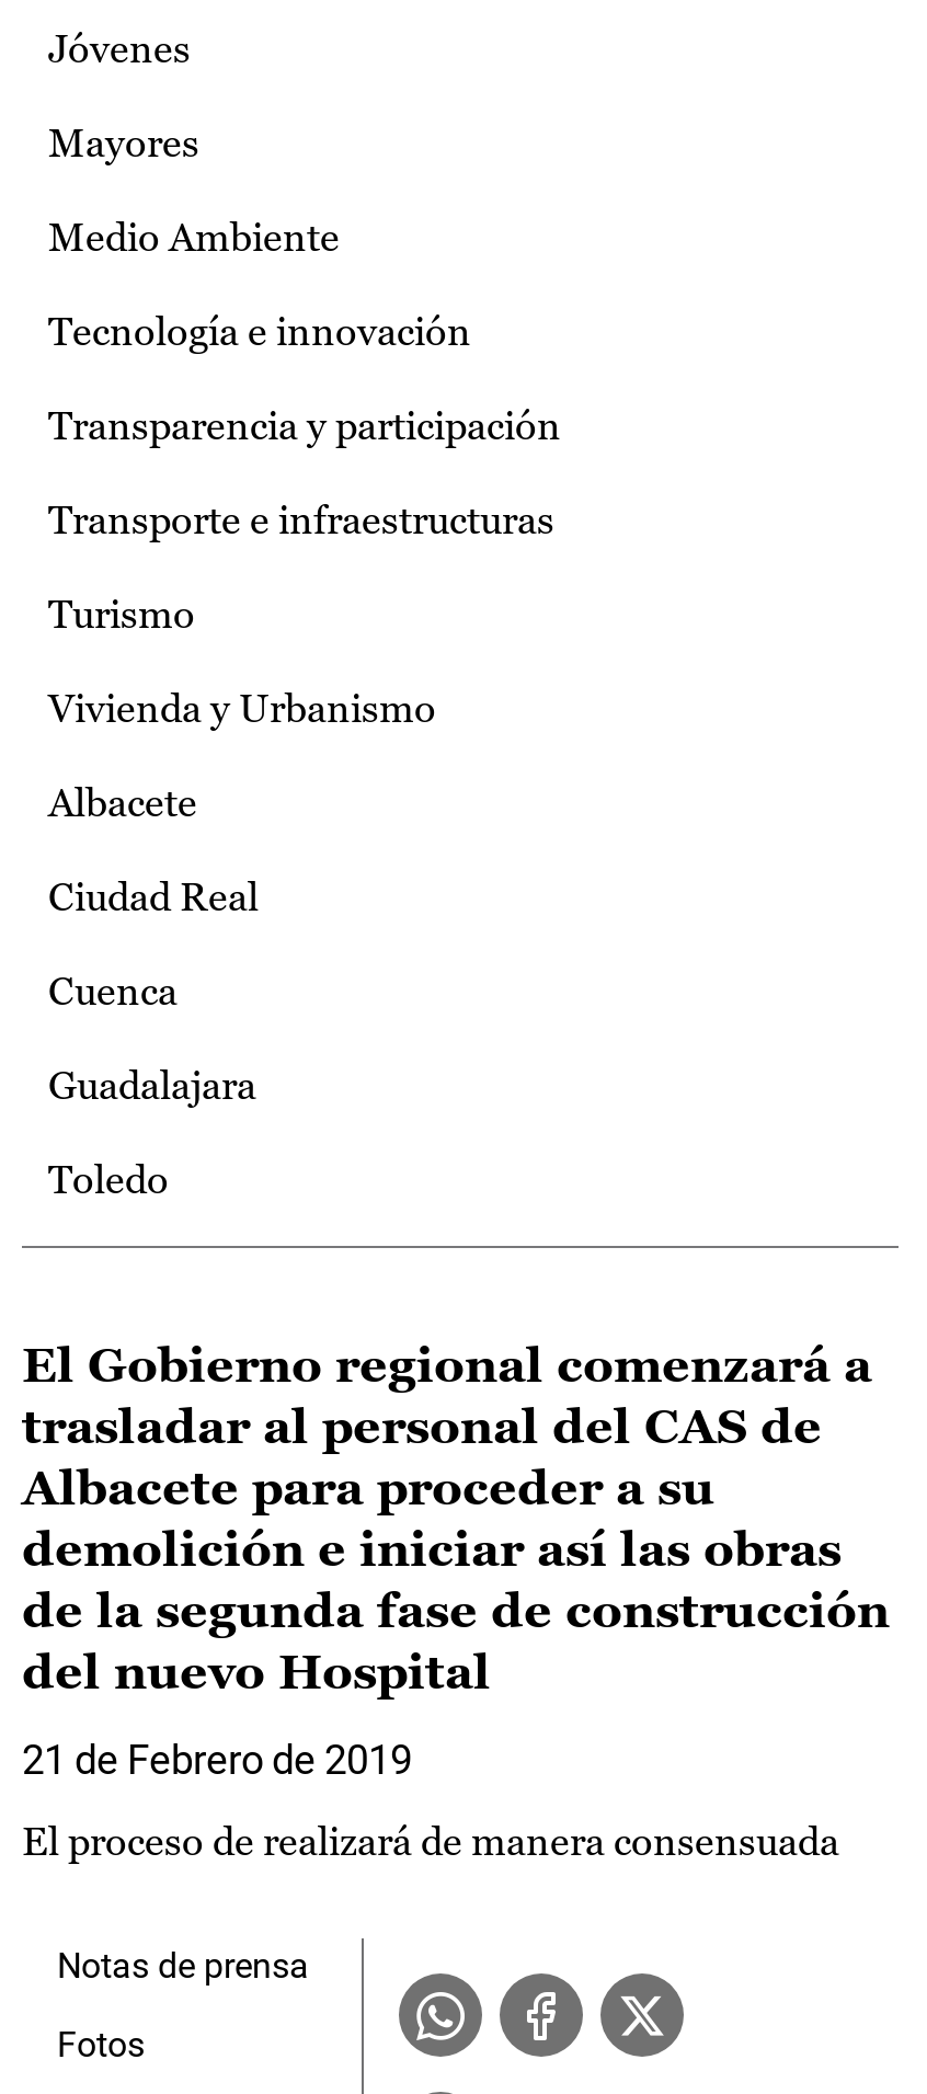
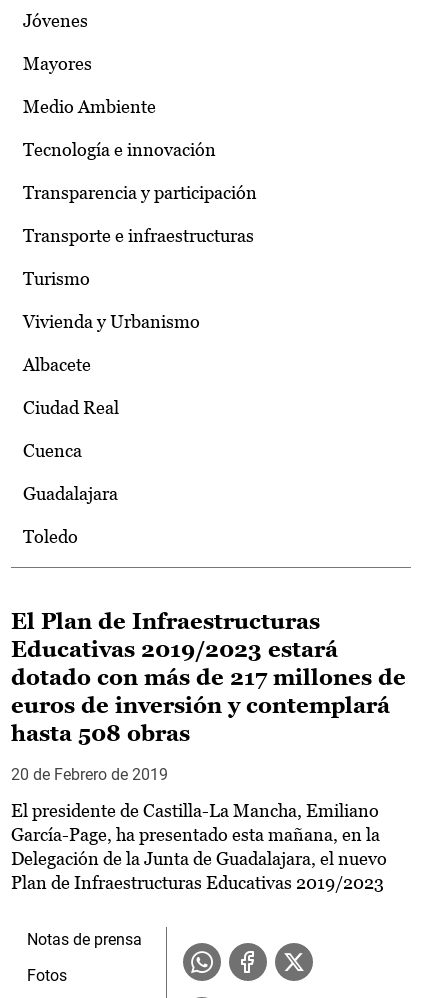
- El Gobierno regional comenzará a
- trasladar al personal del CAS de
- Albacete para proceder a su
- demolición e iniciar así las obras
- de la segunda fase de construcción
- del nuevo Hospital
+ El Plan de Infraestructuras
+ Educativas 2019/2023 estará
+ dotado con más de 217 millones de
+ euros de inversión y contemplará
+ hasta 508 obras

- 21 de Febrero de 2019
+ 20 de Febrero de 2019

- El proceso de realizará de manera consensuada
+ El presidente de Castilla-La Mancha, Emiliano
+ García-Page, ha presentado esta mañana, en la
+ Delegación de la Junta de Guadalajara, el nuevo
+ Plan de Infraestructuras Educativas 2019/2023
